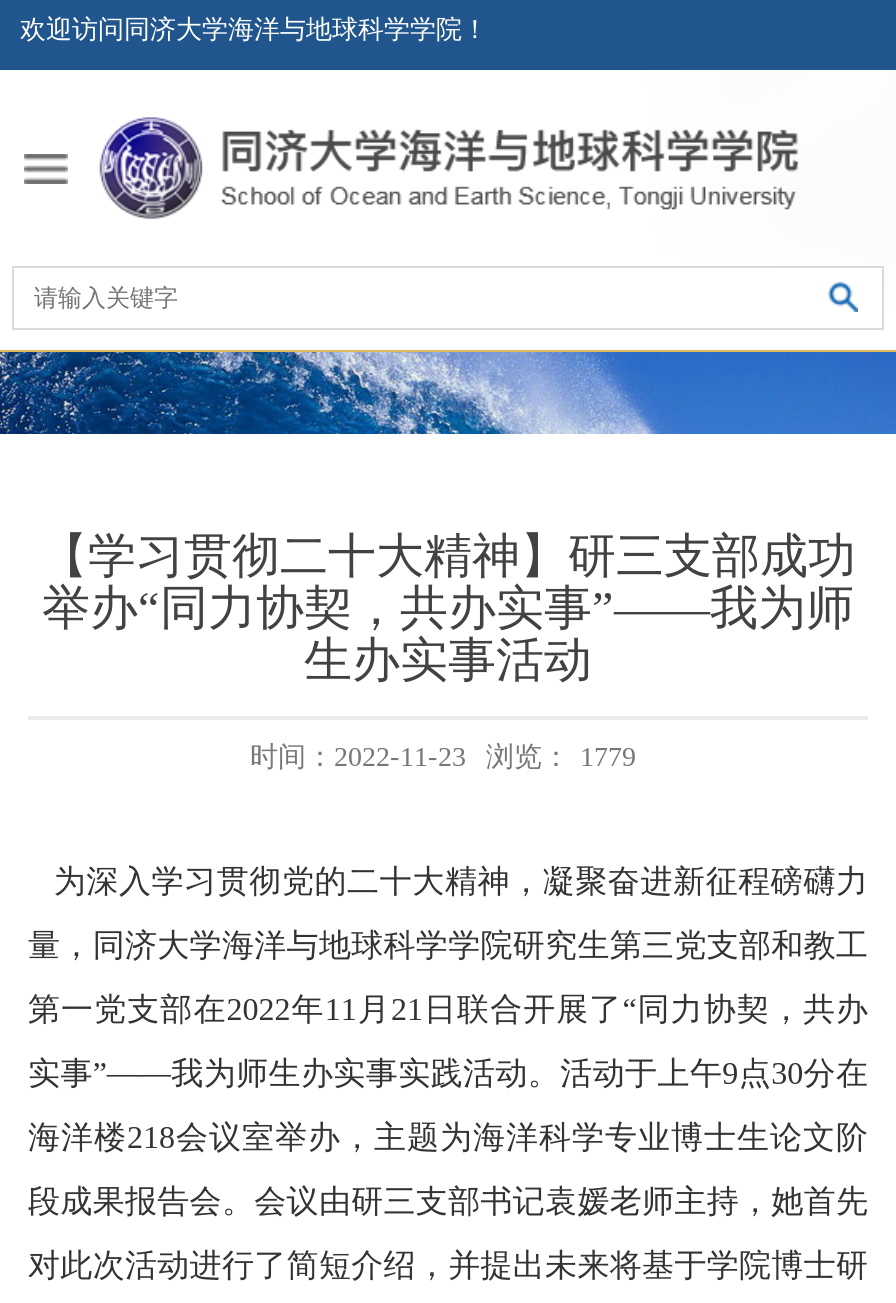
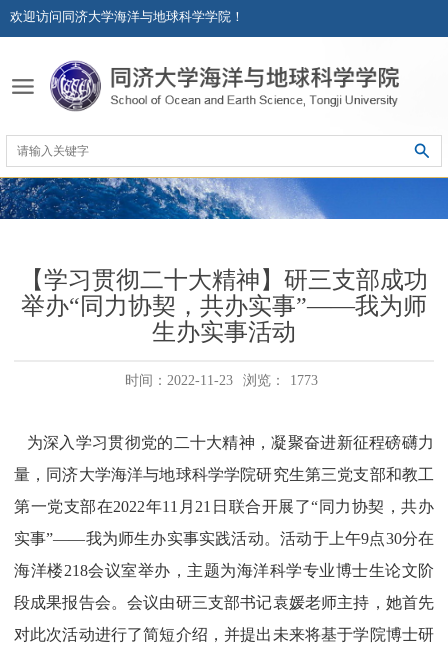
- 时间：2022-11-23 浏览： 1779
+ 时间：2022-11-23 浏览： 1773
